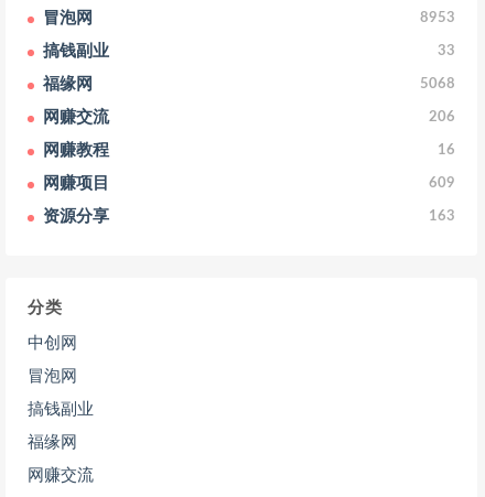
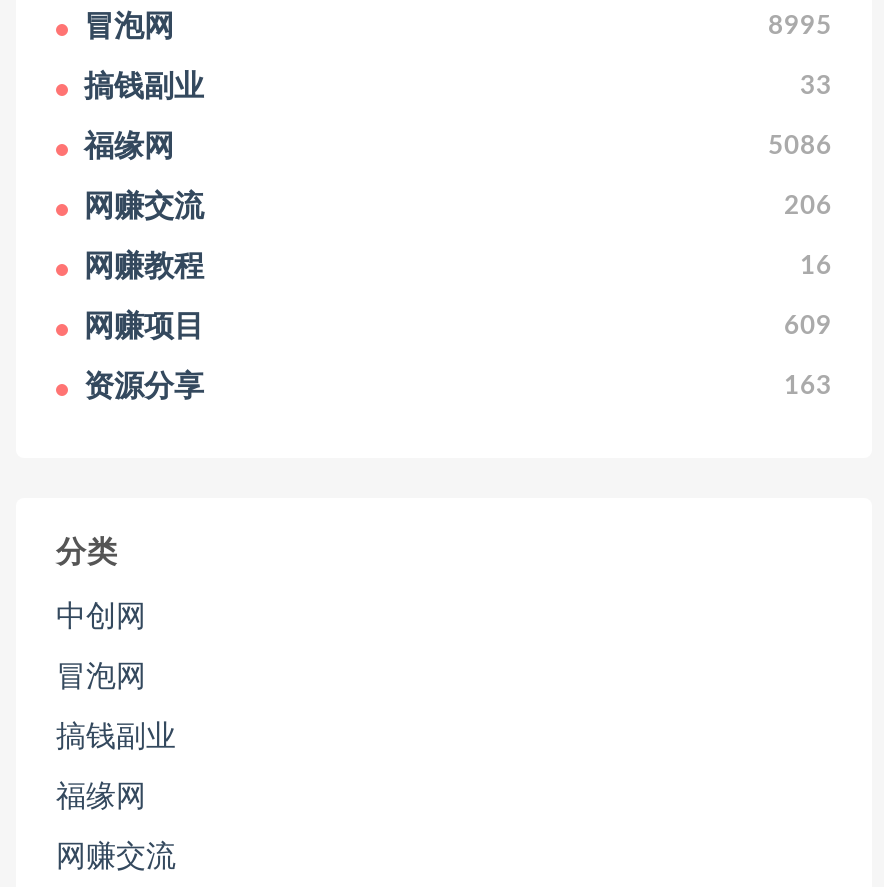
- 8953
+ 8995

- 5068
+ 5086
